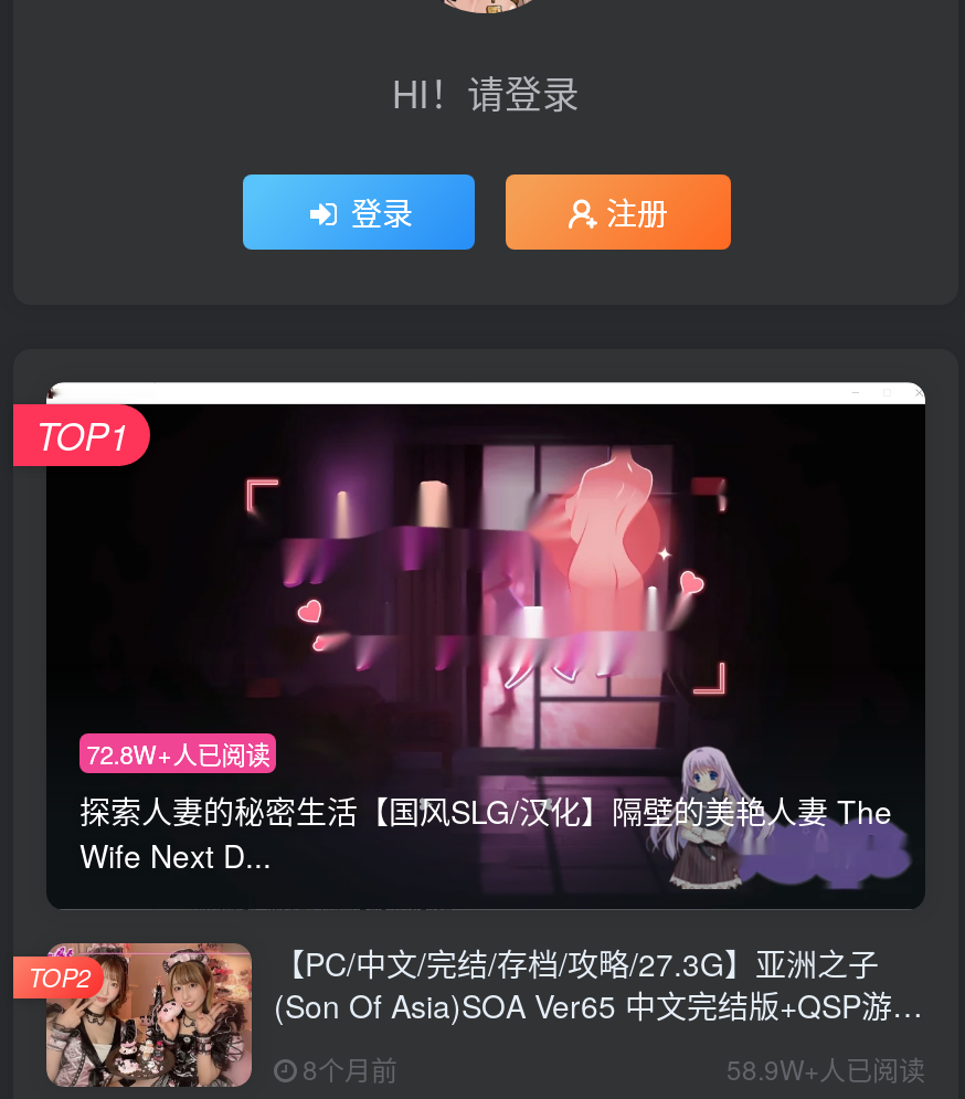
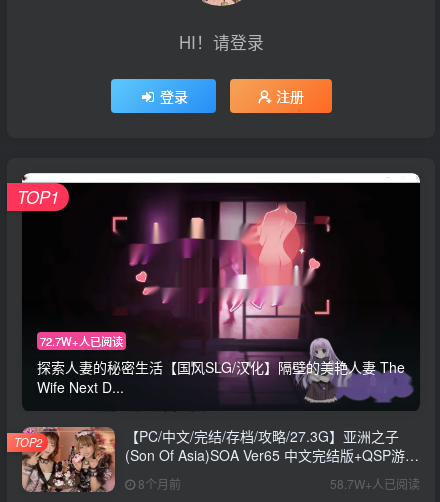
- 72.8W+人已阅读
+ 72.7W+人已阅读

- 58.9W+人已阅读
+ 58.7W+人已阅读
